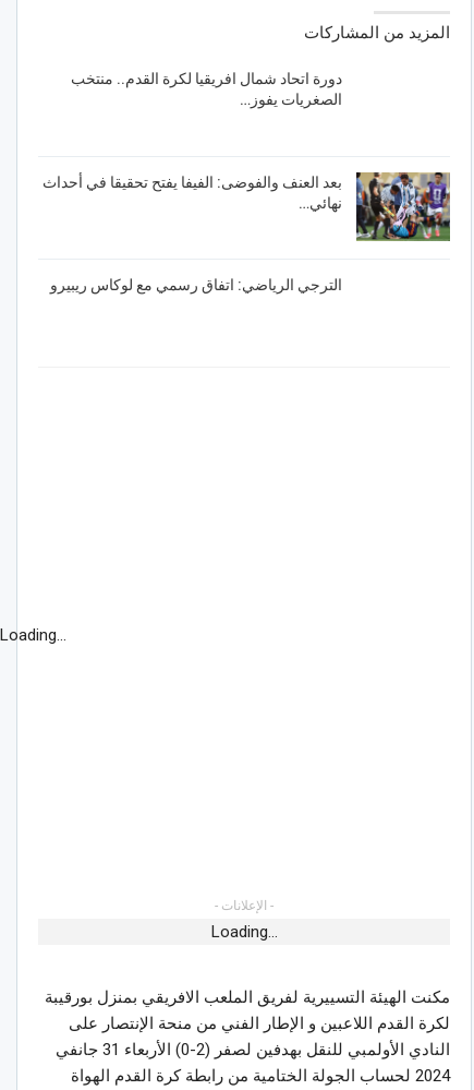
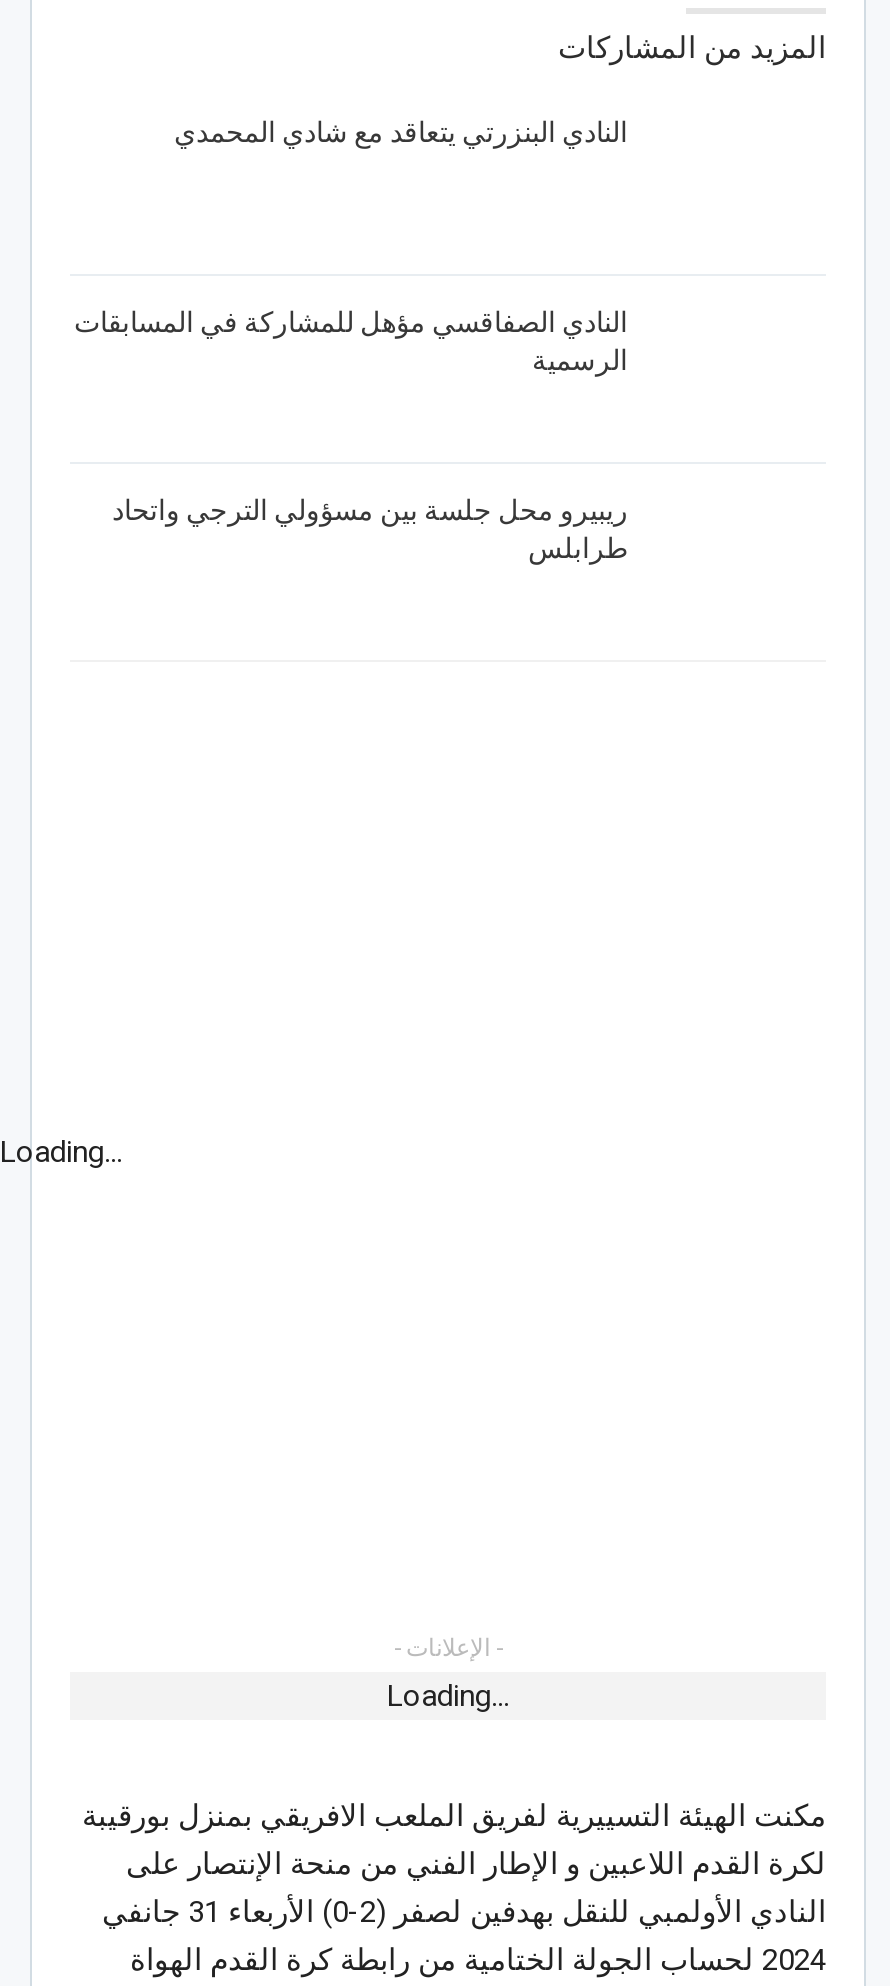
- دورة اتحاد شمال افريقيا لكرة القدم.. منتخب
- الصغريات يفوز…
+ النادي البنزرتي يتعاقد مع شادي المحمدي

- بعد العنف والفوضى: الفيفا يفتح تحقيقا في أحداث
- نهائي…
+ النادي الصفاقسي مؤهل للمشاركة في المسابقات
+ الرسمية

- [image]

- الترجي الرياضي: اتفاق رسمي مع لوكاس ريبيرو
+ ريبيرو محل جلسة بين مسؤولي الترجي واتحاد
+ طرابلس
